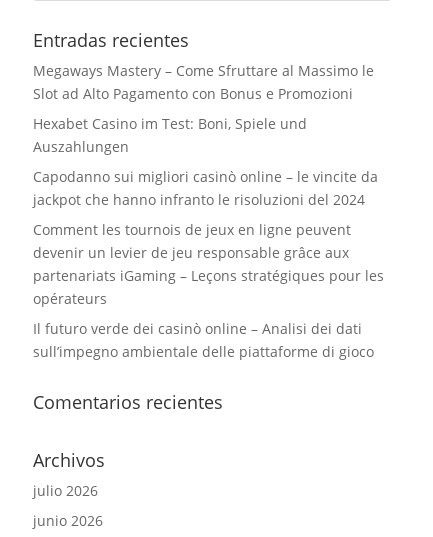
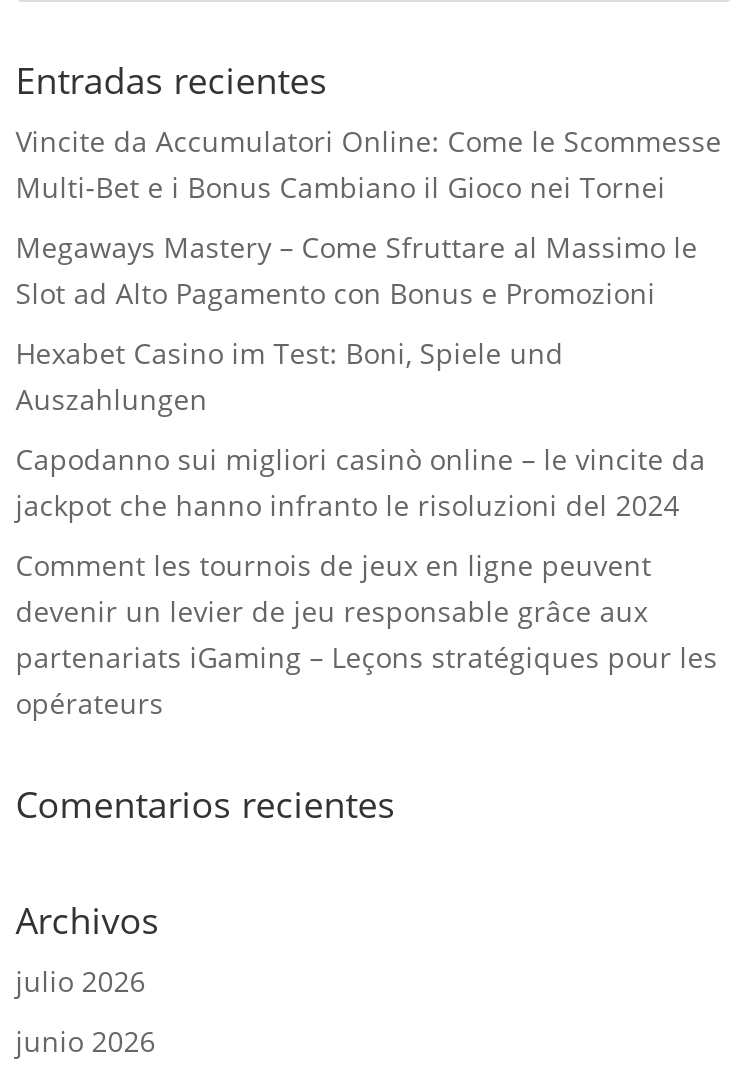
+ Vincite da Accumulatori Online: Come le Scommesse
+ Multi‑Bet e i Bonus Cambiano il Gioco nei Tornei

moved down: Megaways Mastery – Come Sfruttare al Massimo le | Slot ad Alto Pagamento con Bonus e Promozioni | Hexabet Casino im Test: Boni, Spiele und | ... | partenariats iGaming – Leçons stratégiques pour les | opérateurs

- Il futuro verde dei casinò online – Analisi dei dati
- sull’impegno ambientale delle piattaforme di gioco
